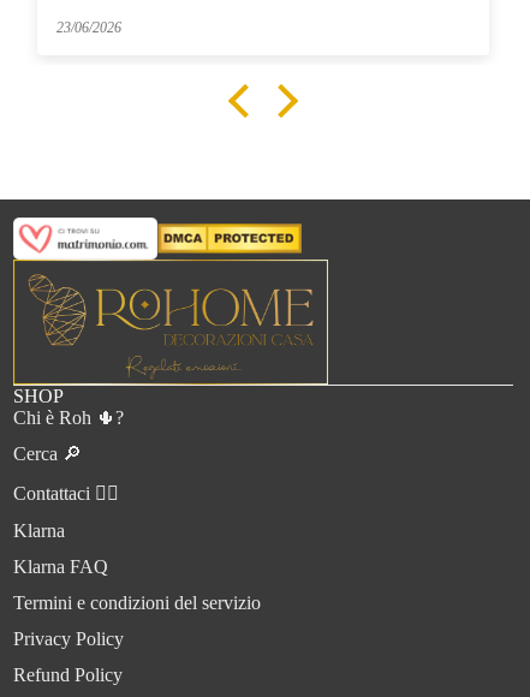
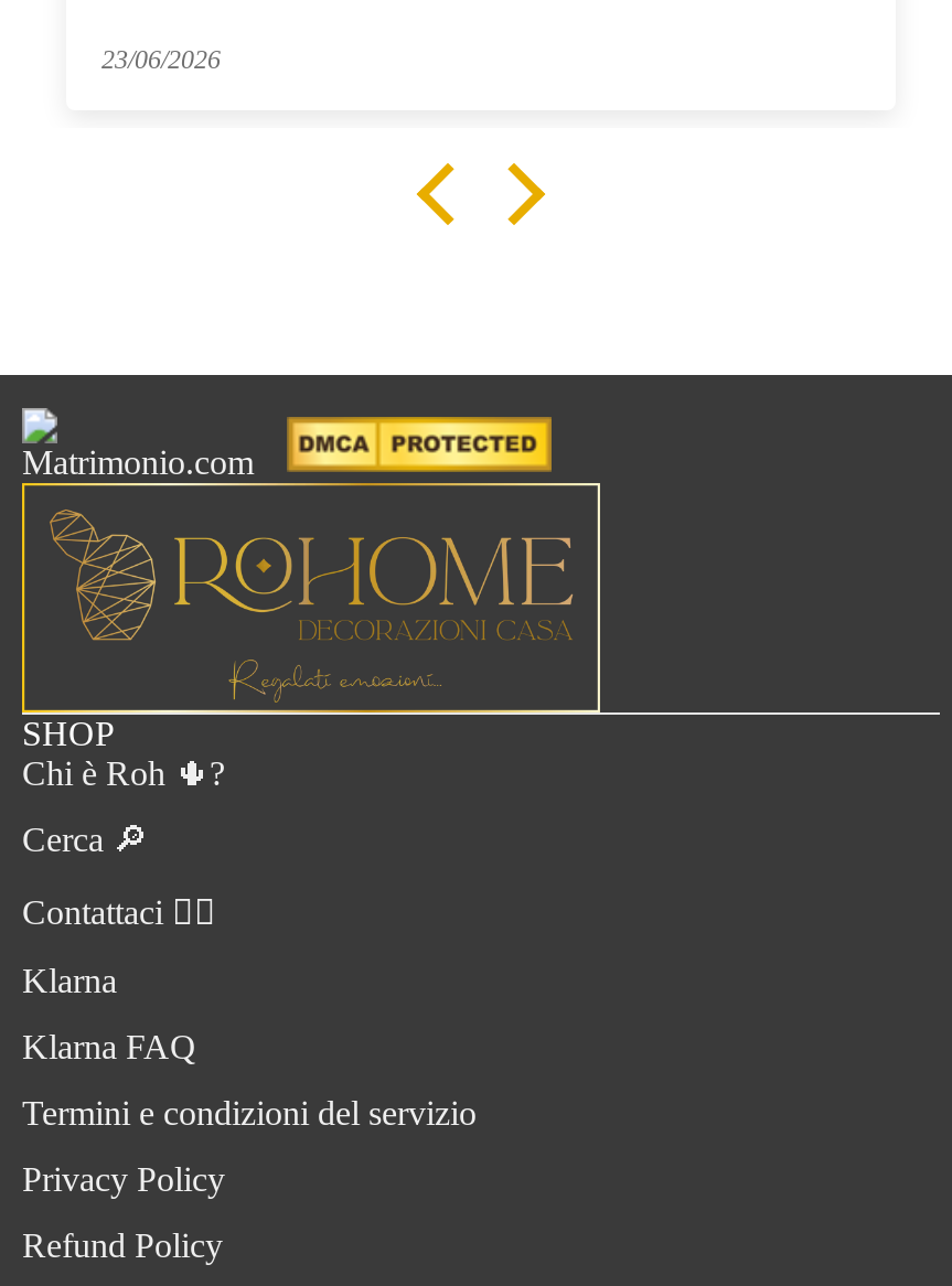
- [image]
+ [image]
